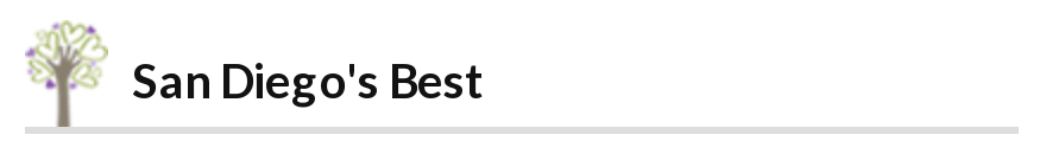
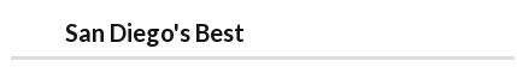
- [image]
